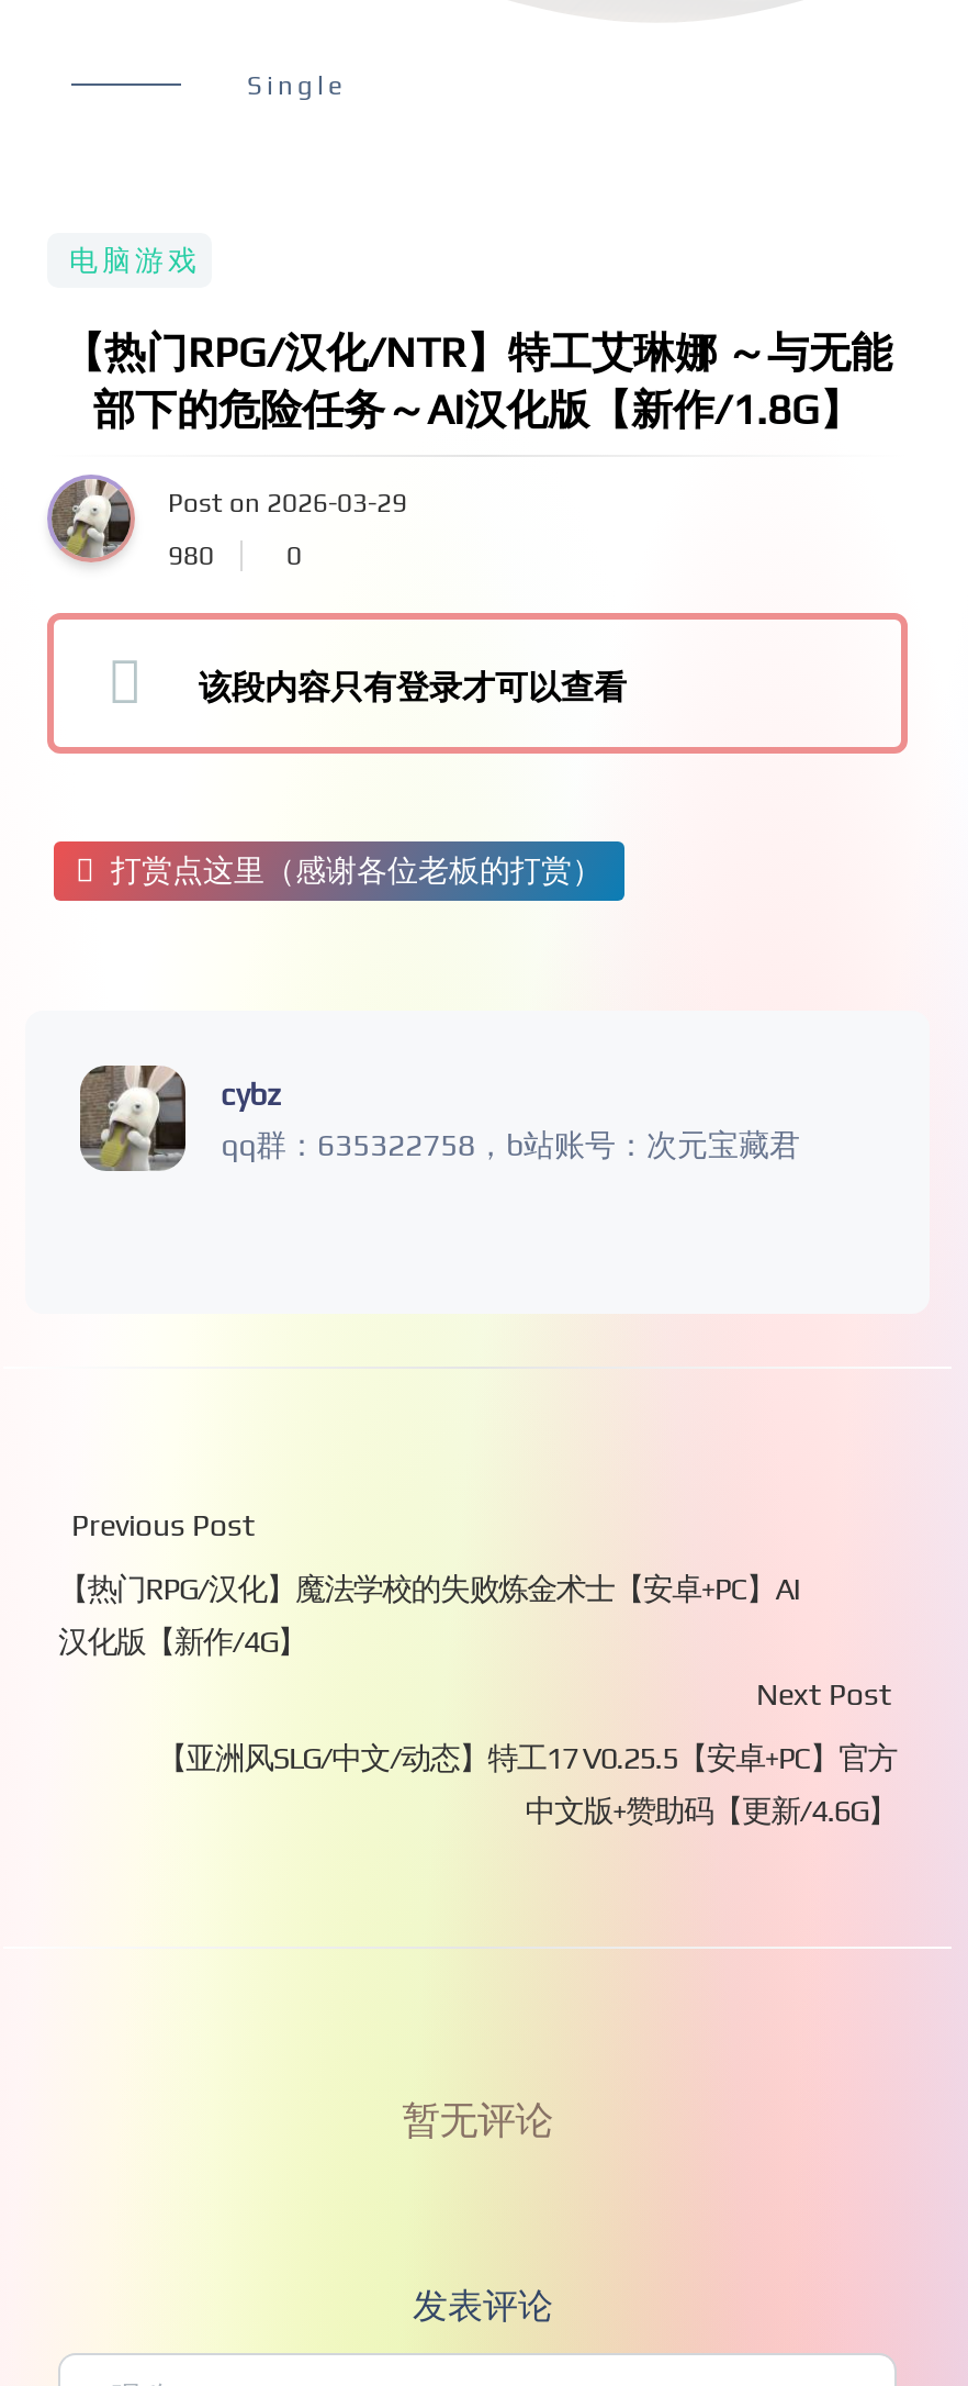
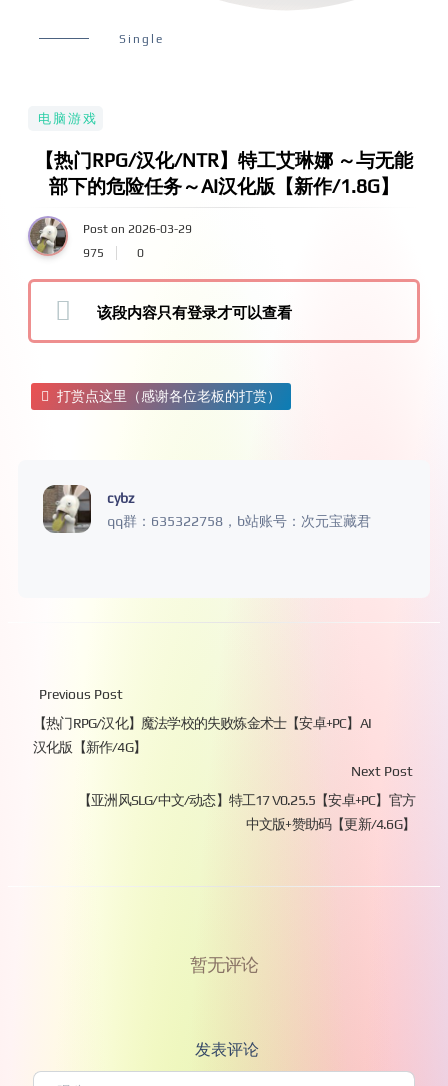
- 980
+ 975
